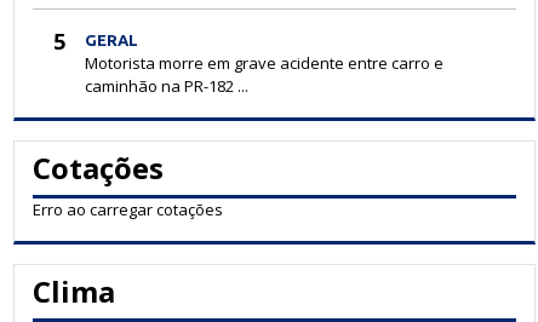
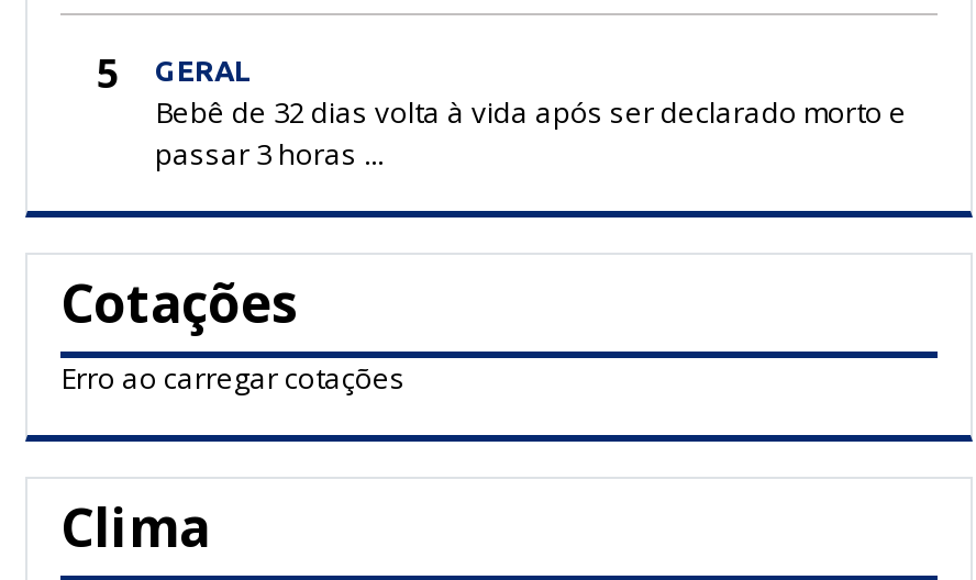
- Motorista morre em grave acidente entre carro e
- caminhão na PR-182 ...
+ Bebê de 32 dias volta à vida após ser declarado morto e
+ passar 3 horas ...
